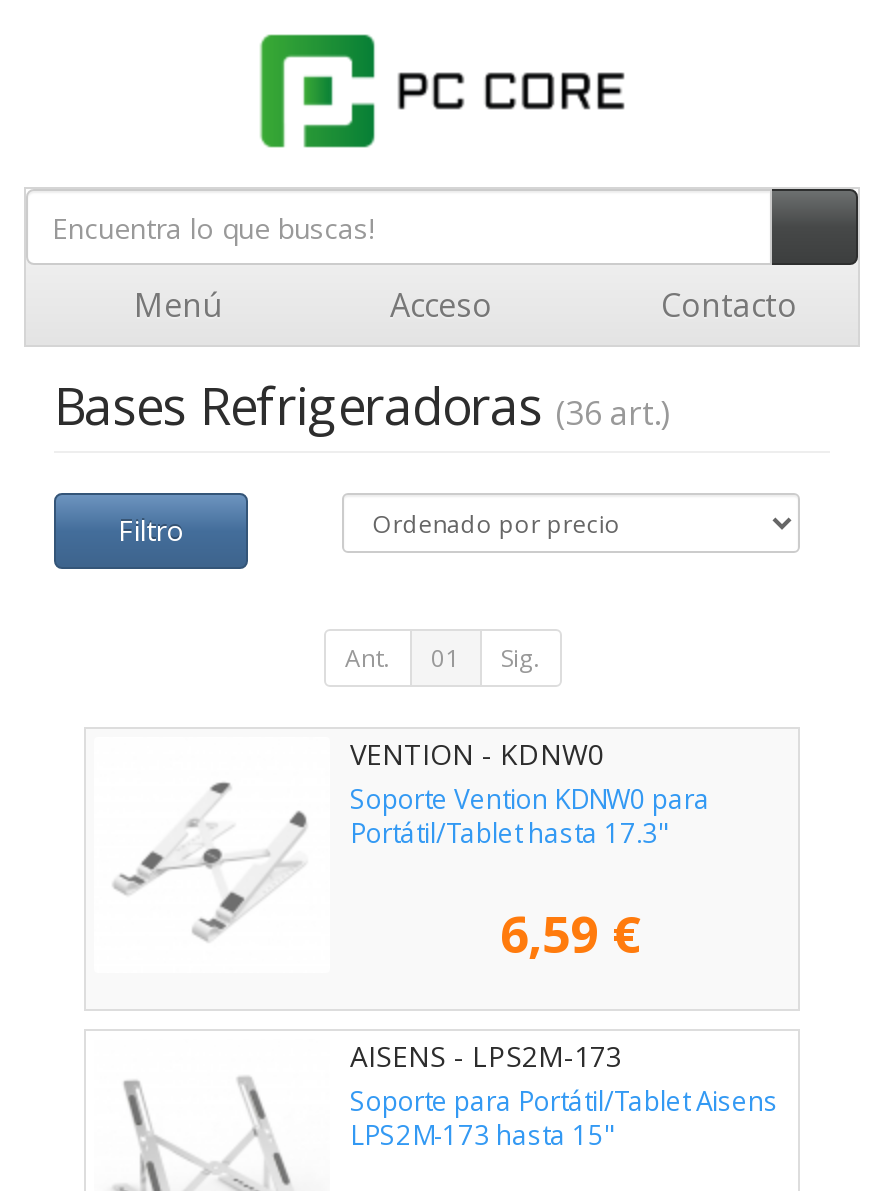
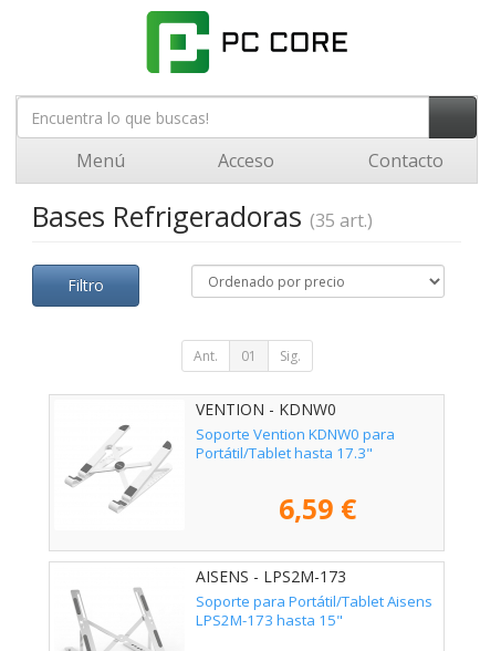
- Bases Refrigeradoras (36 art.)
+ Bases Refrigeradoras (35 art.)
